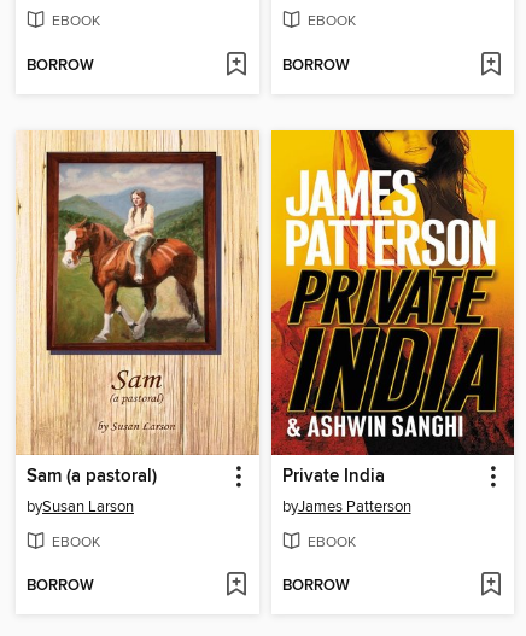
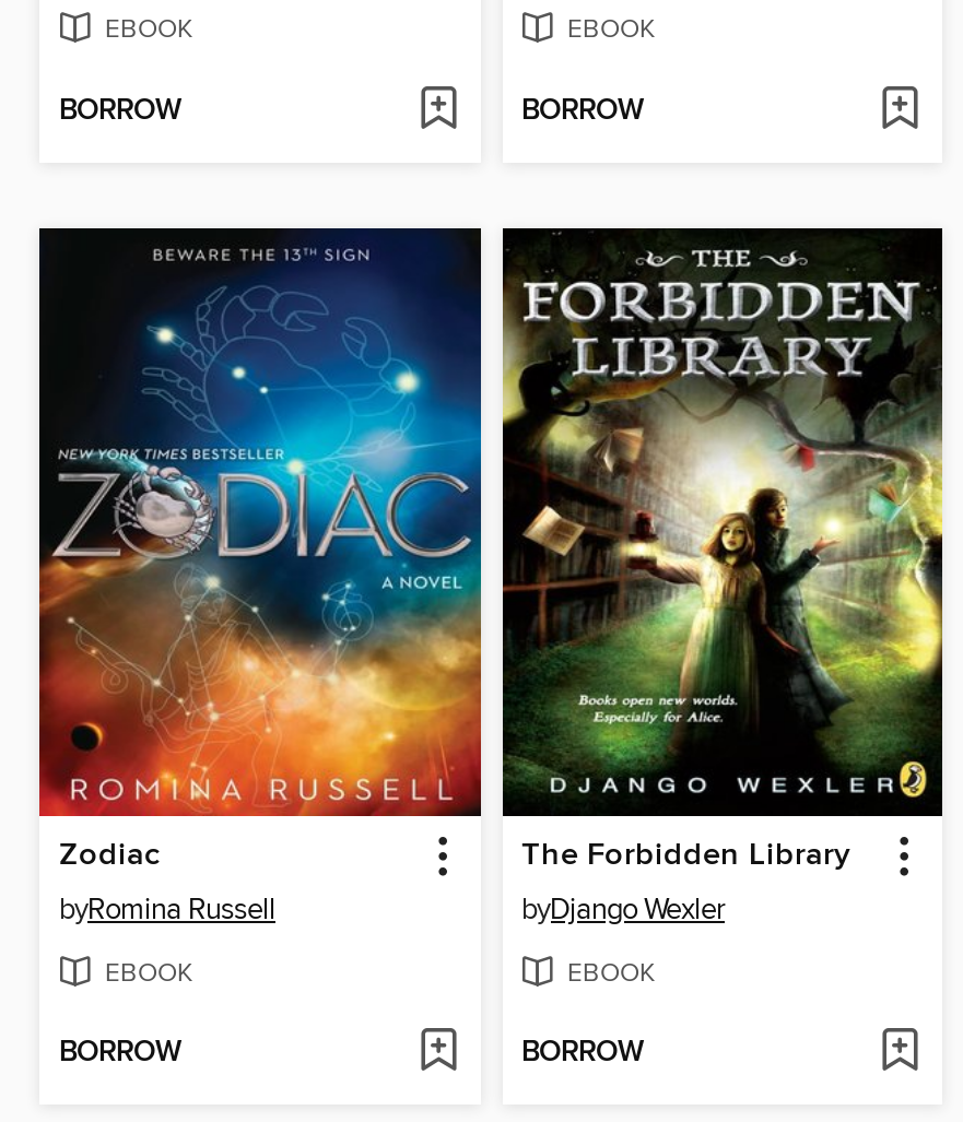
- [image]
- Sam (a pastoral)
- bySusan Larson
+ [image]
+ Zodiac
+ byRomina Russell

- [image]
- Private India
- byJames Patterson
+ [image]
+ The Forbidden Library
+ byDjango Wexler
